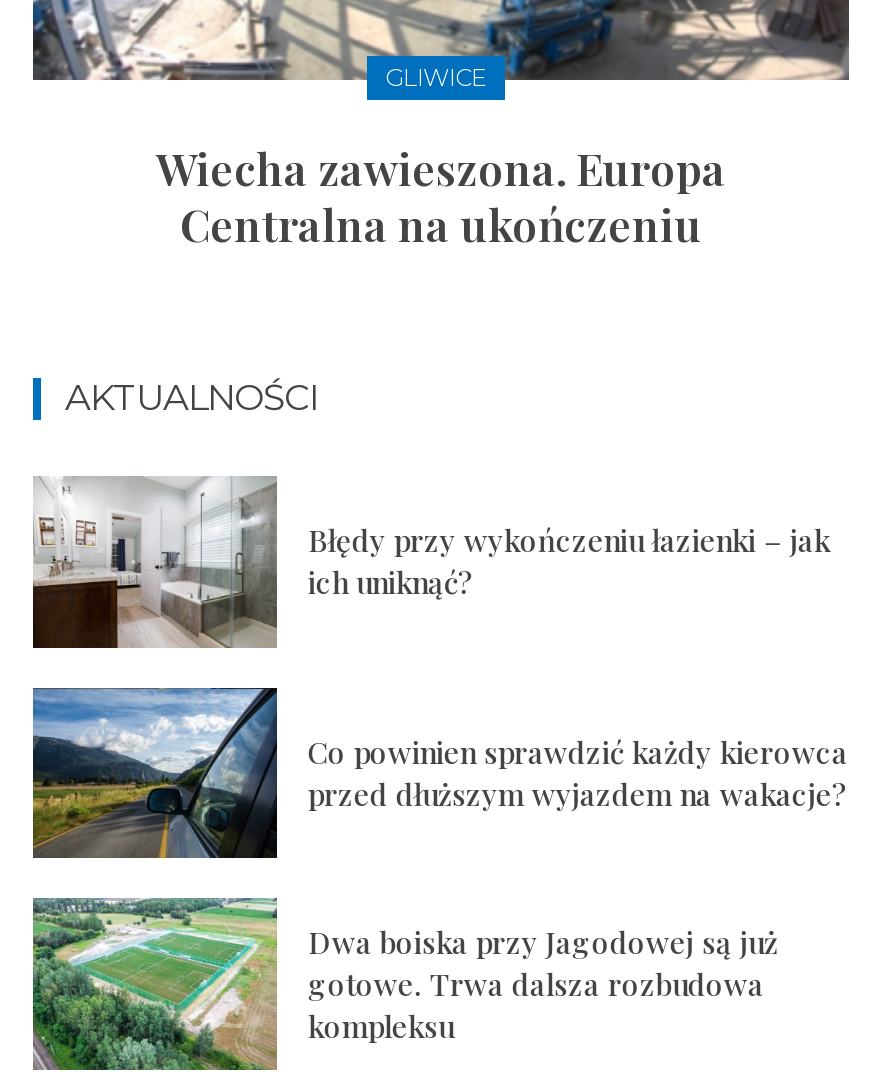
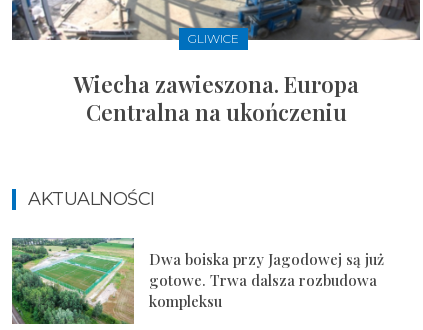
- [image]
- Błędy przy wykończeniu łazienki – jak
- ich uniknąć?

- [image]
- Co powinien sprawdzić każdy kierowca
- przed dłuższym wyjazdem na wakacje?
